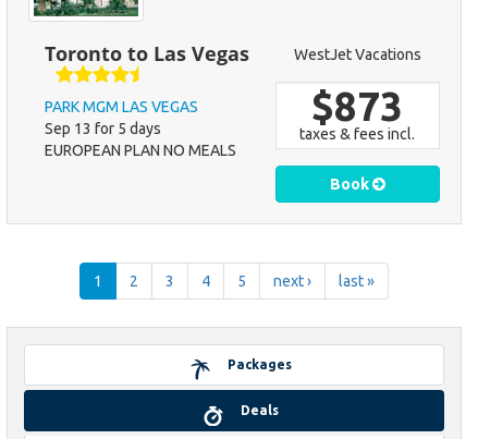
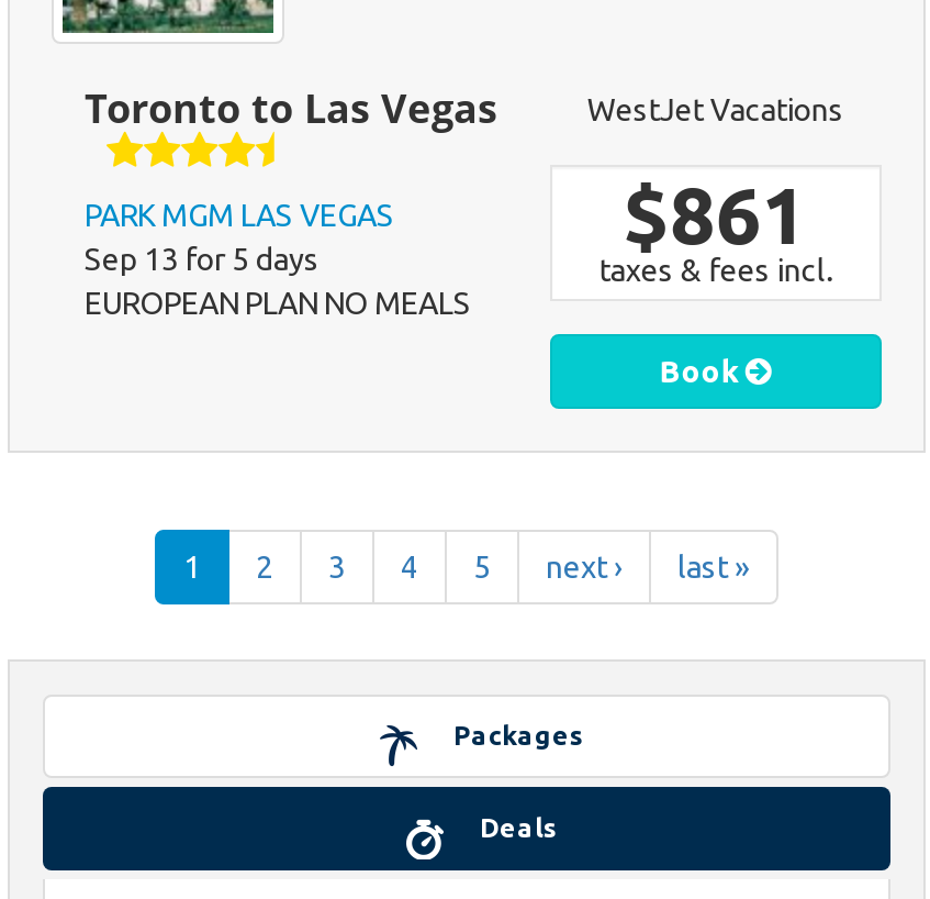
- $873
+ $861
